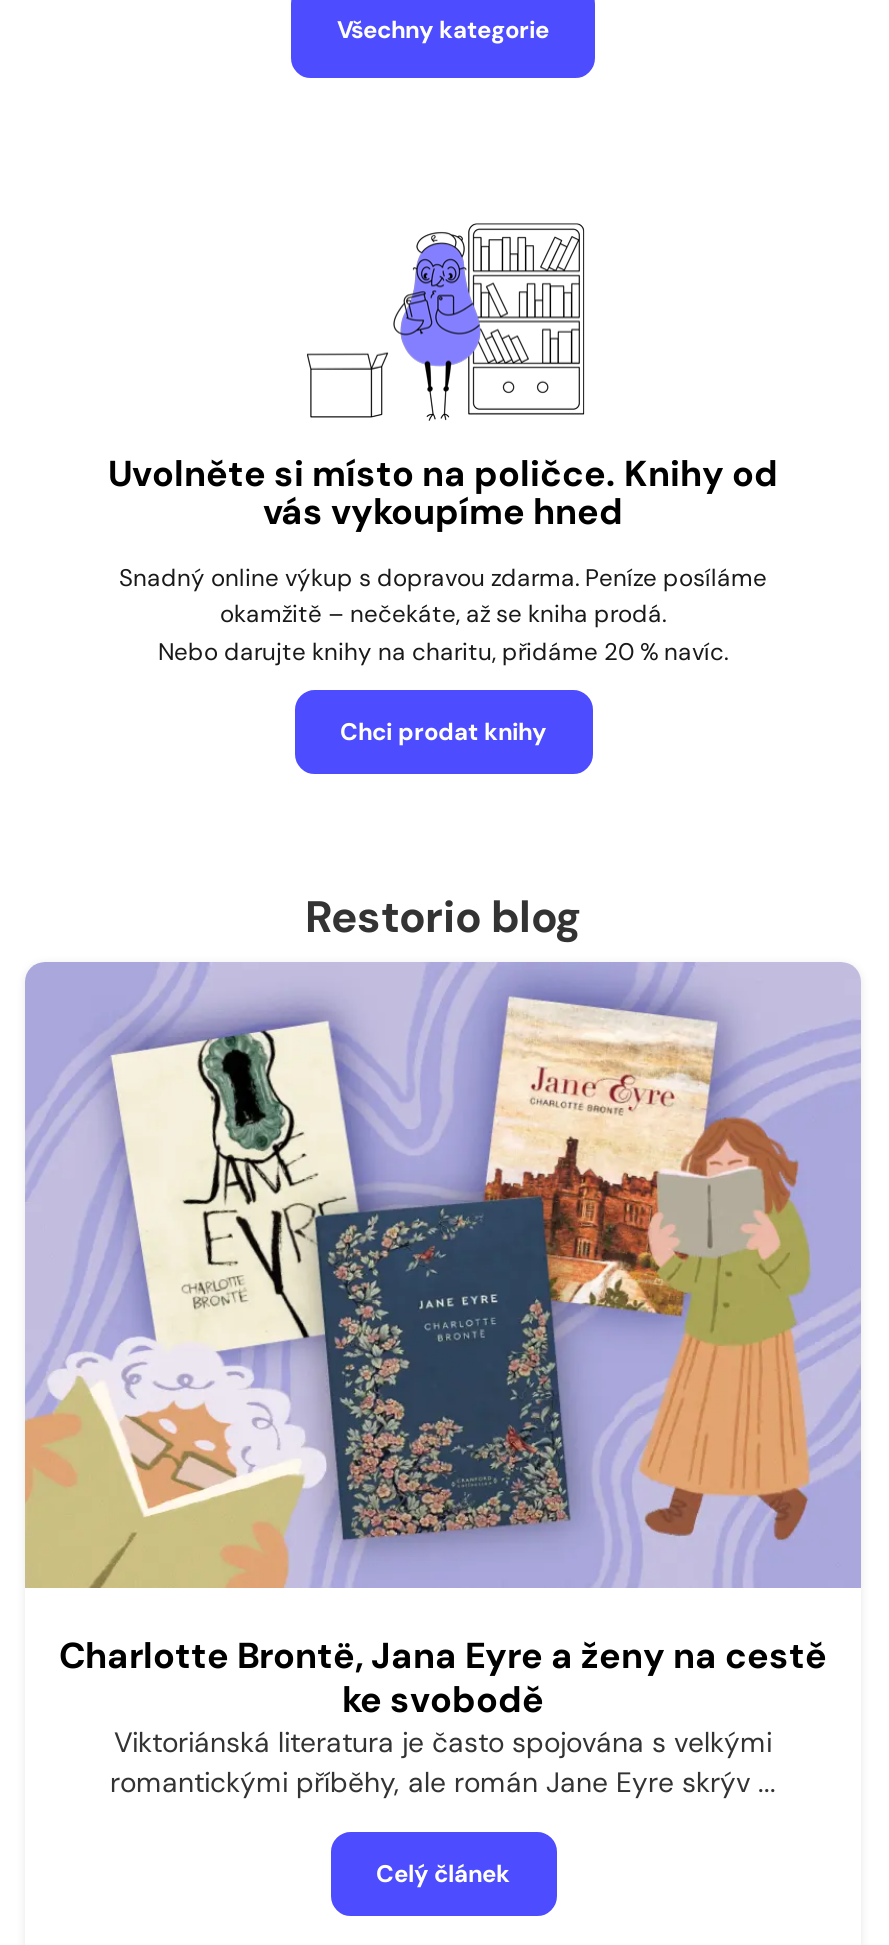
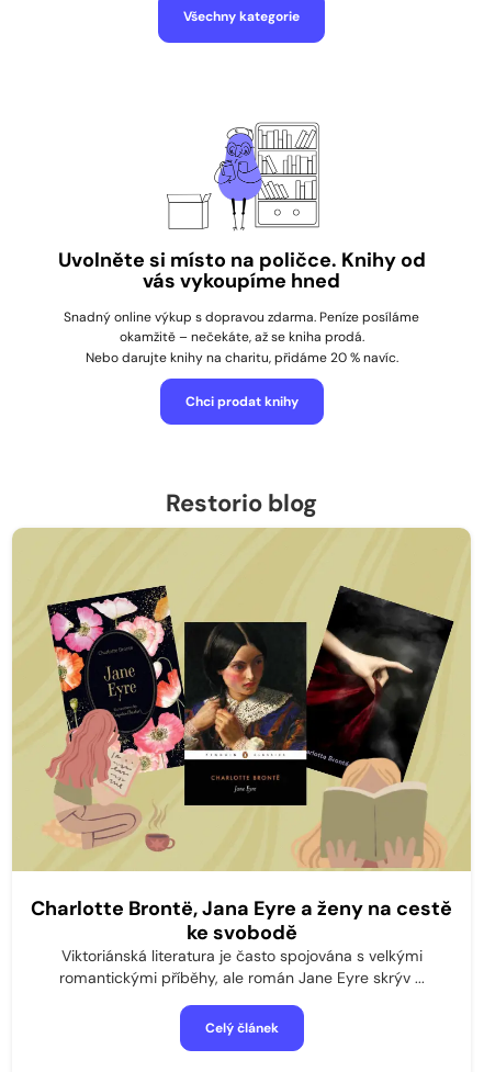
- [image]
+ [image]
